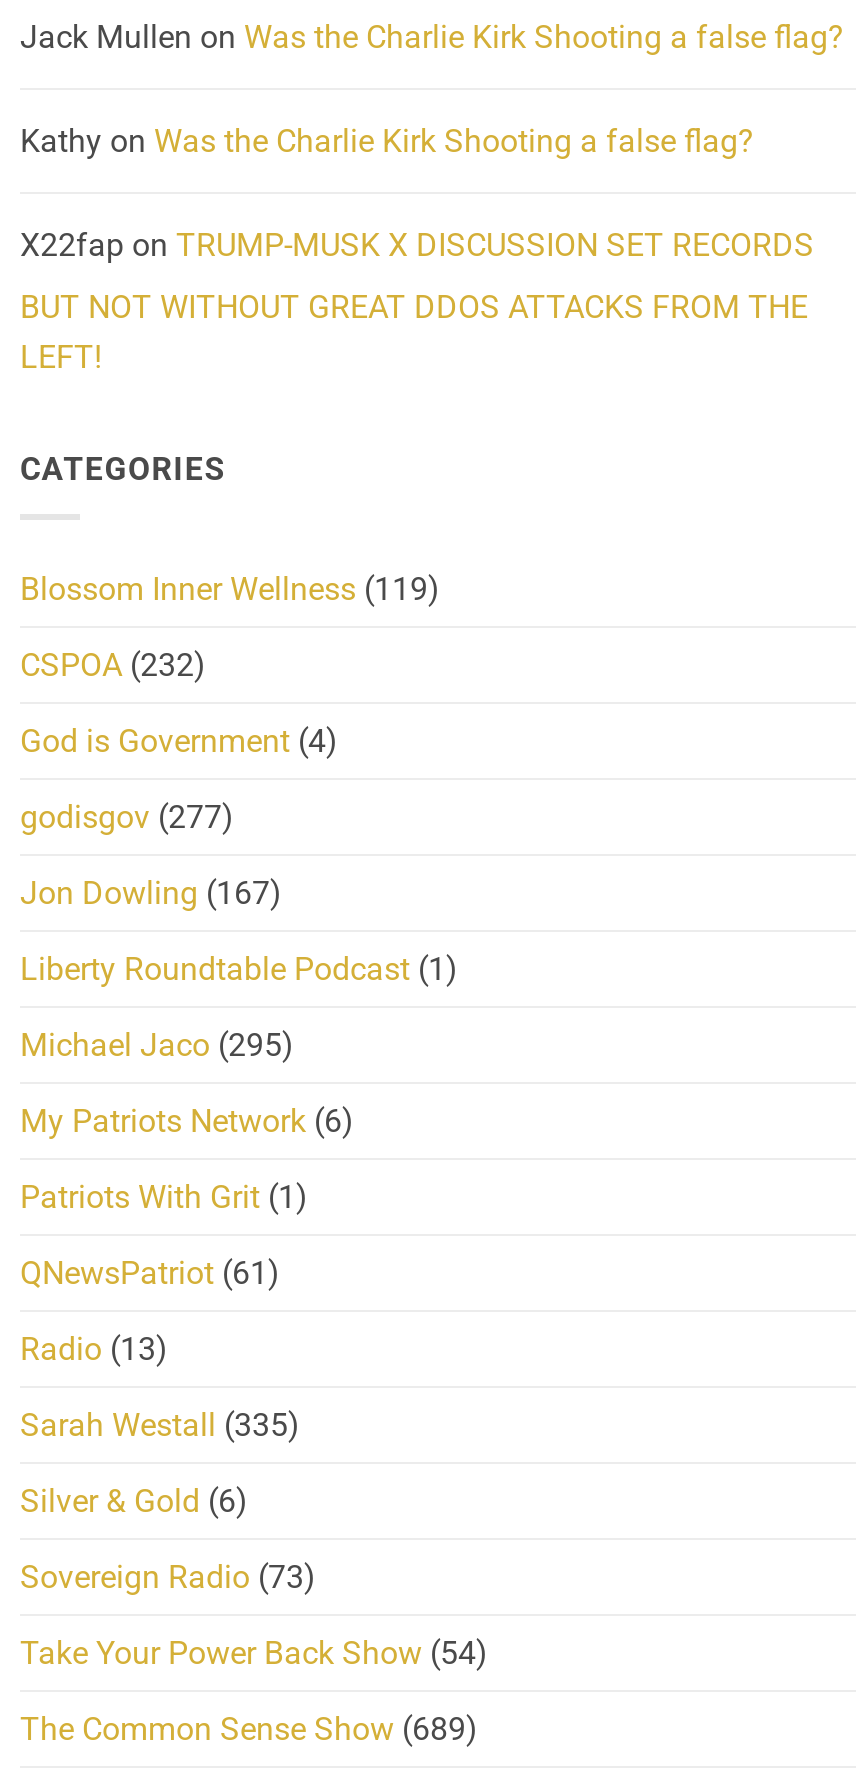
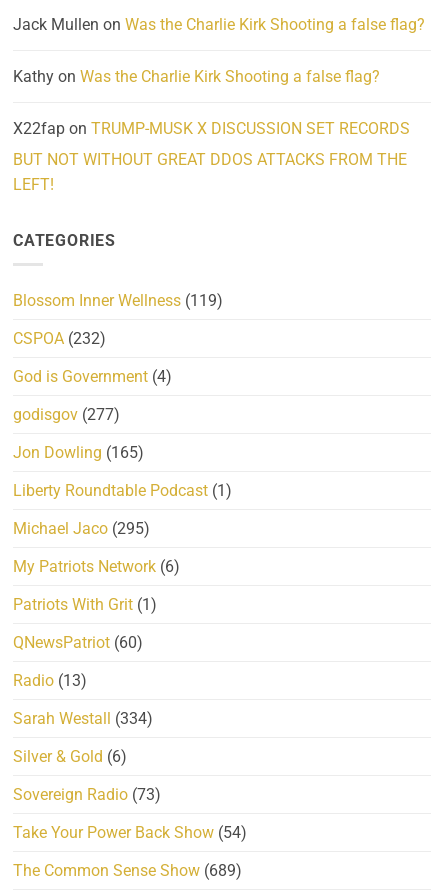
- Jon Dowling (167)
+ Jon Dowling (165)

- QNewsPatriot (61)
+ QNewsPatriot (60)

- Sarah Westall (335)
+ Sarah Westall (334)
